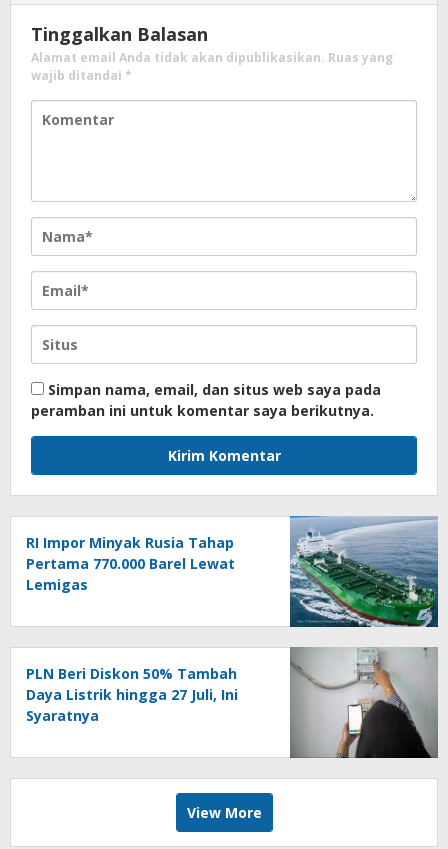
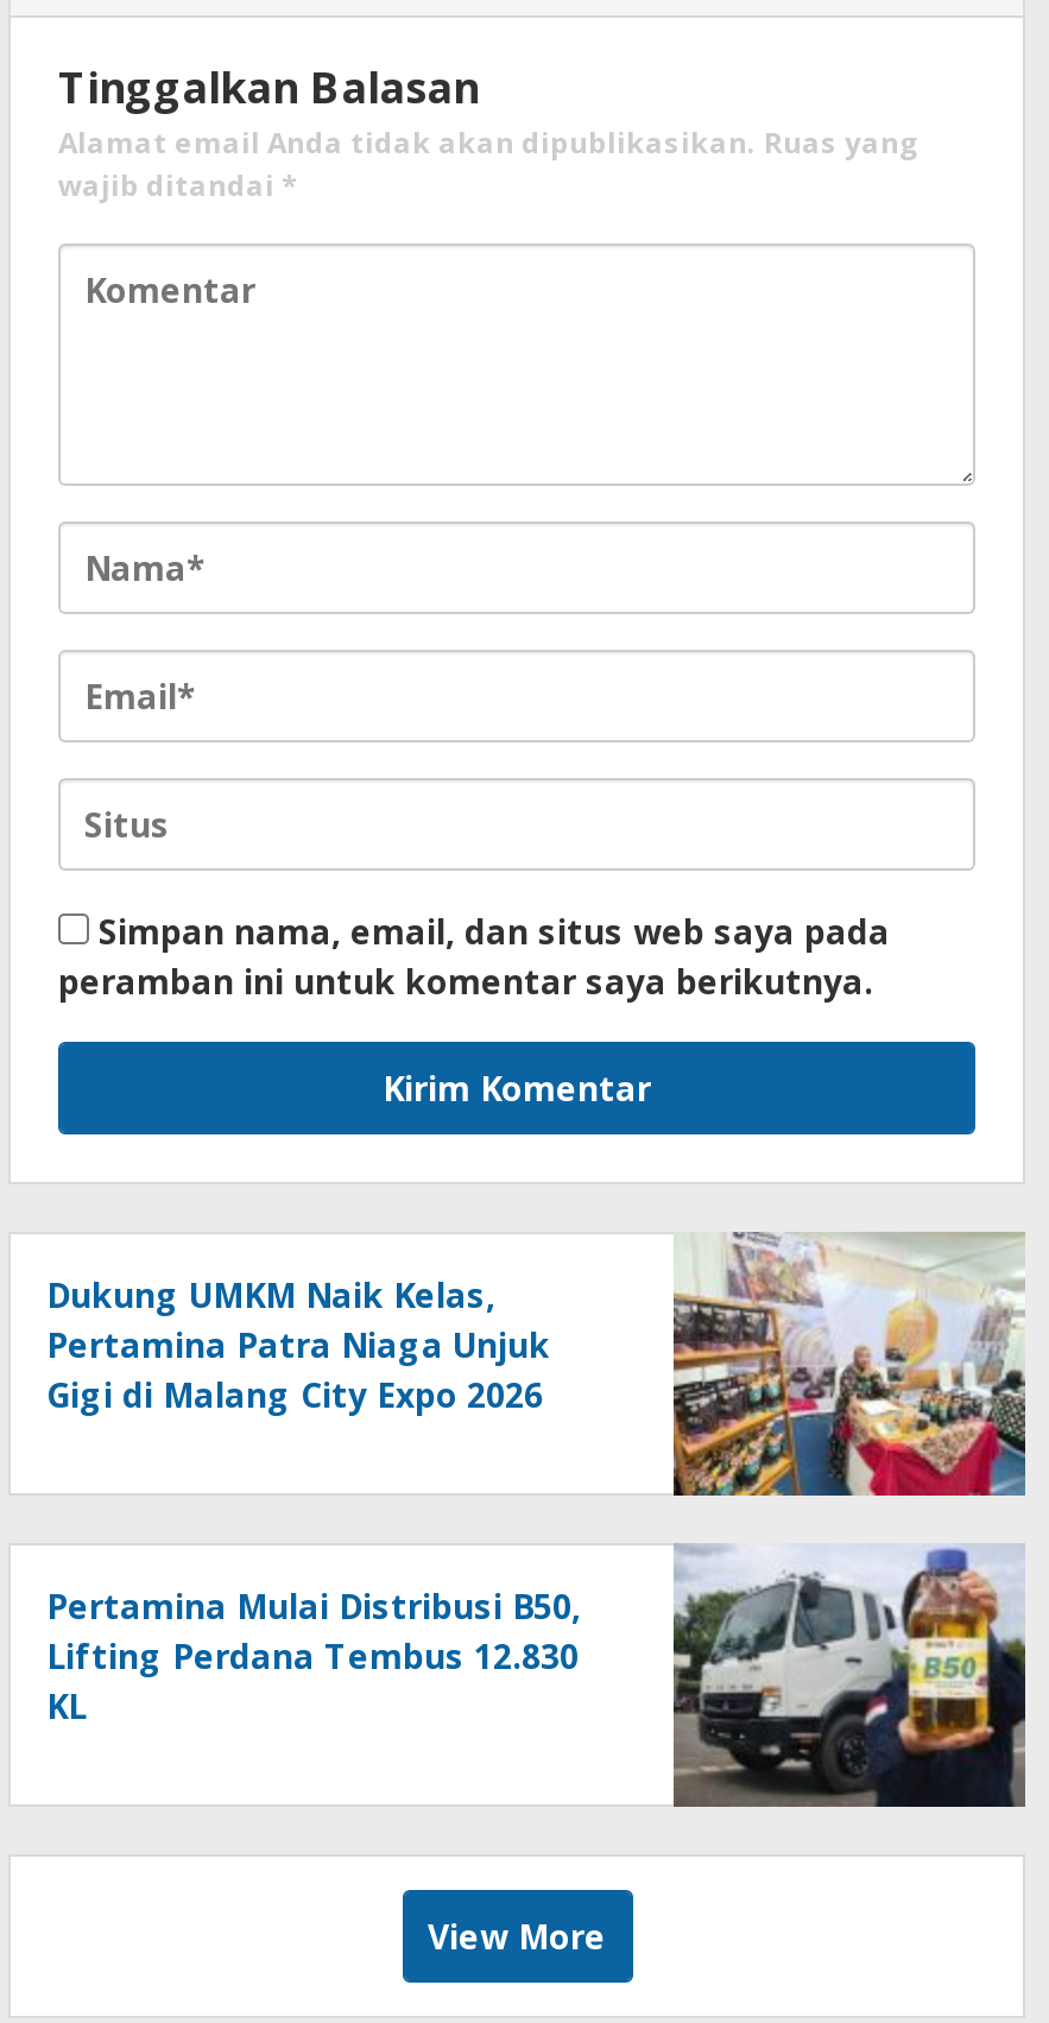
- [image]
+ [image]

- RI Impor Minyak Rusia Tahap
- Pertama 770.000 Barel Lewat
- Lemigas
+ Dukung UMKM Naik Kelas,
+ Pertamina Patra Niaga Unjuk
+ Gigi di Malang City Expo 2026

- [image]
+ [image]

- PLN Beri Diskon 50% Tambah
- Daya Listrik hingga 27 Juli, Ini
- Syaratnya
+ Pertamina Mulai Distribusi B50,
+ Lifting Perdana Tembus 12.830
+ KL
